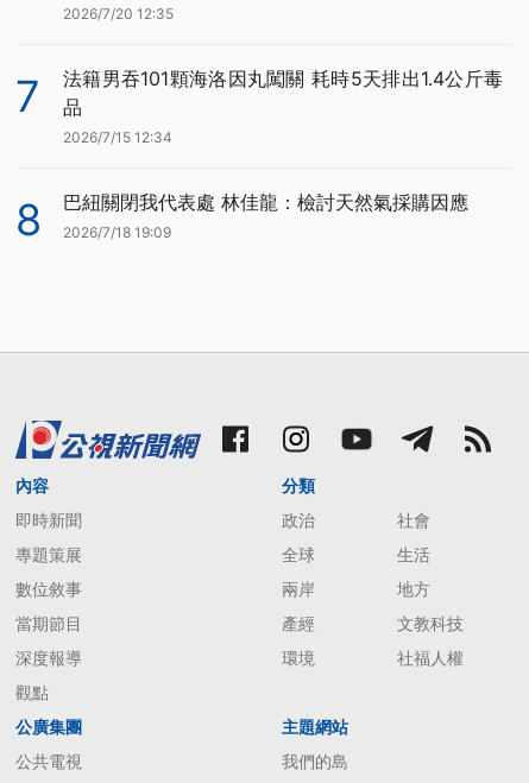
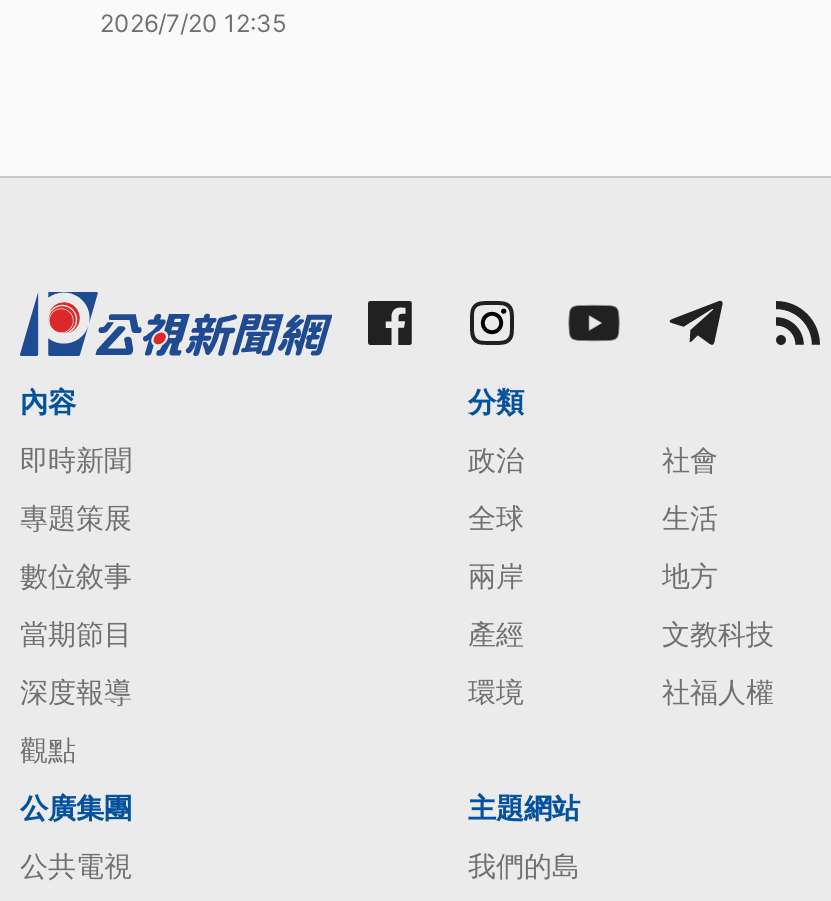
- 7
- 法籍男吞101顆海洛因丸闖關 耗時5天排出1.4公斤毒
- 品
- 2026/7/15 12:34
- 8
- 巴紐關閉我代表處 林佳龍：檢討天然氣採購因應
- 2026/7/18 19:09
